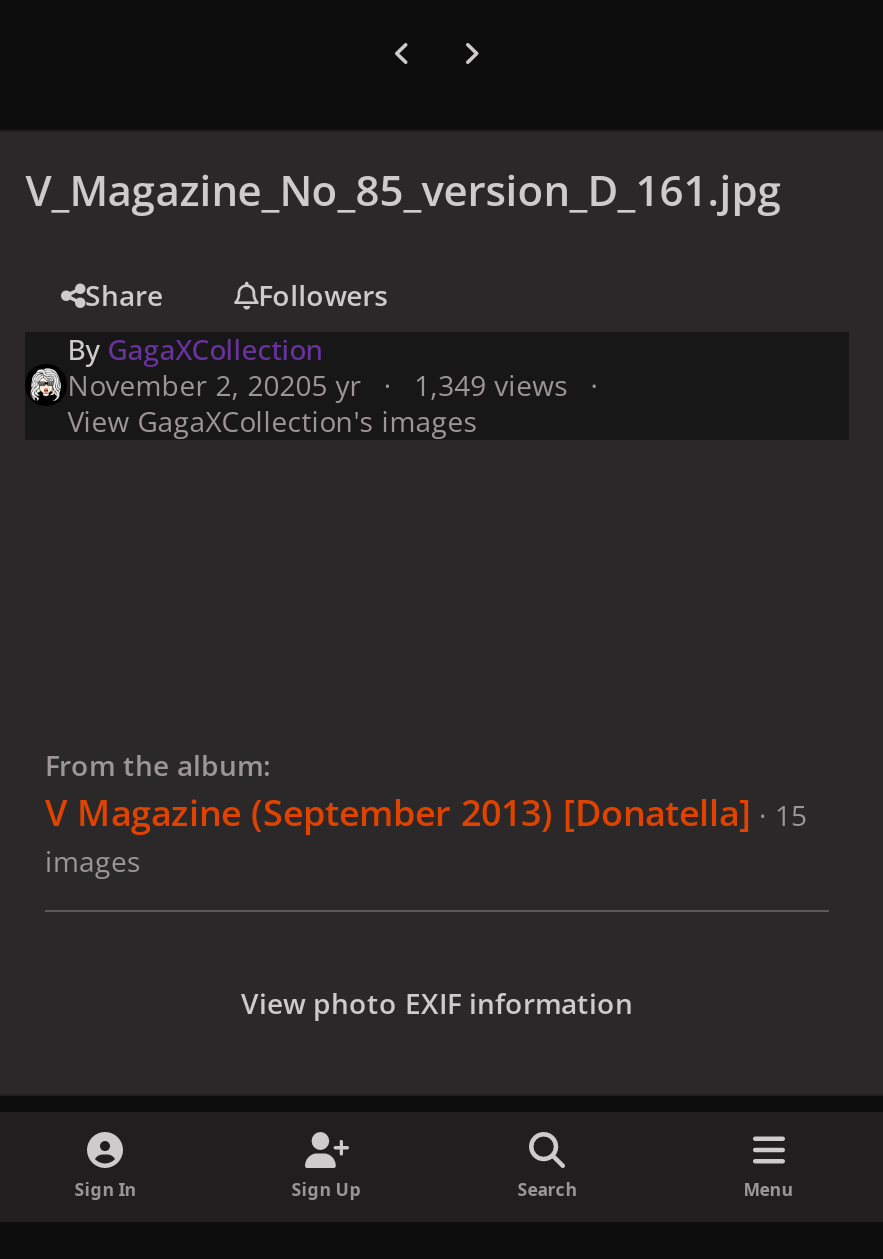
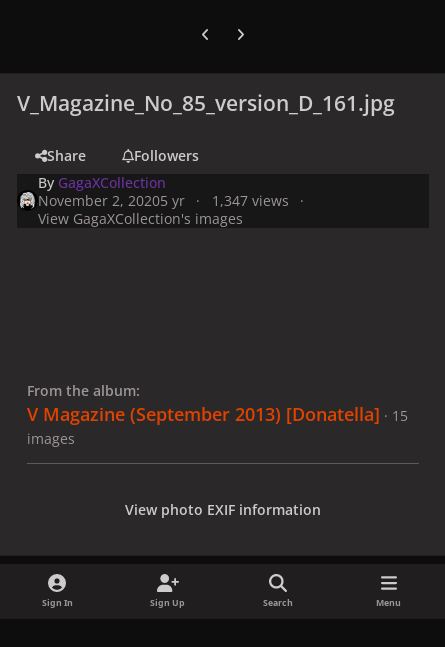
- November 2, 20205 yr 1,349 views
+ November 2, 20205 yr 1,347 views
